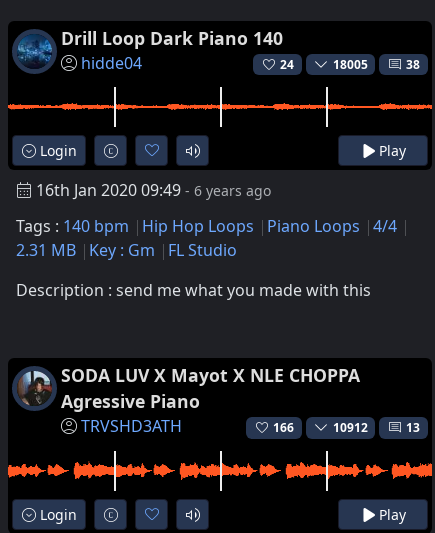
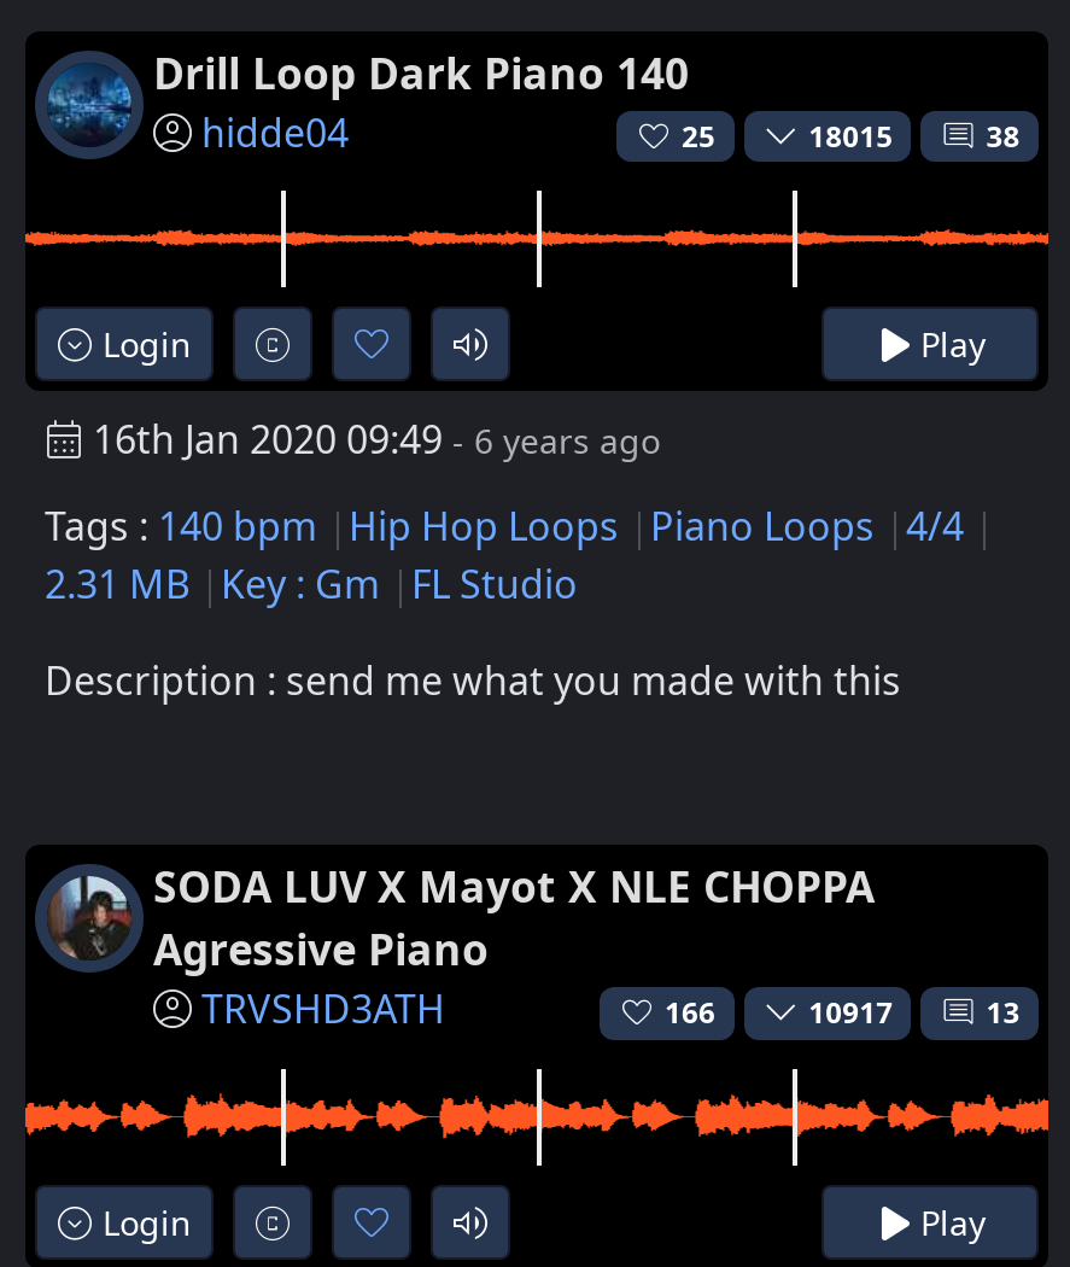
- 24
+ 25

- 18005
+ 18015

- 10912
+ 10917
